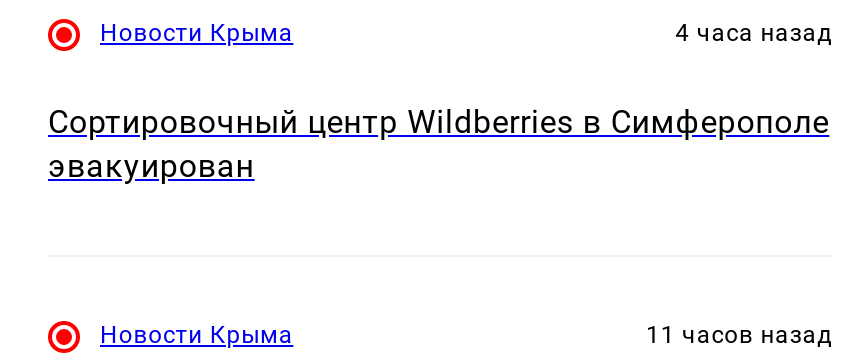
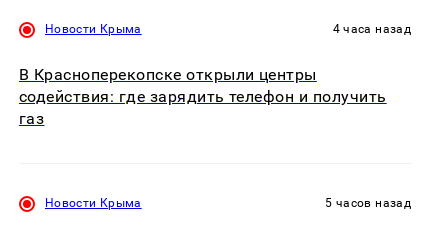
- Сортировочный центр Wildberries в Симферополе
- эвакуирован
+ В Красноперекопске открыли центры
+ содействия: где зарядить телефон и получить
+ газ

- 11 часов назад
+ 5 часов назад
